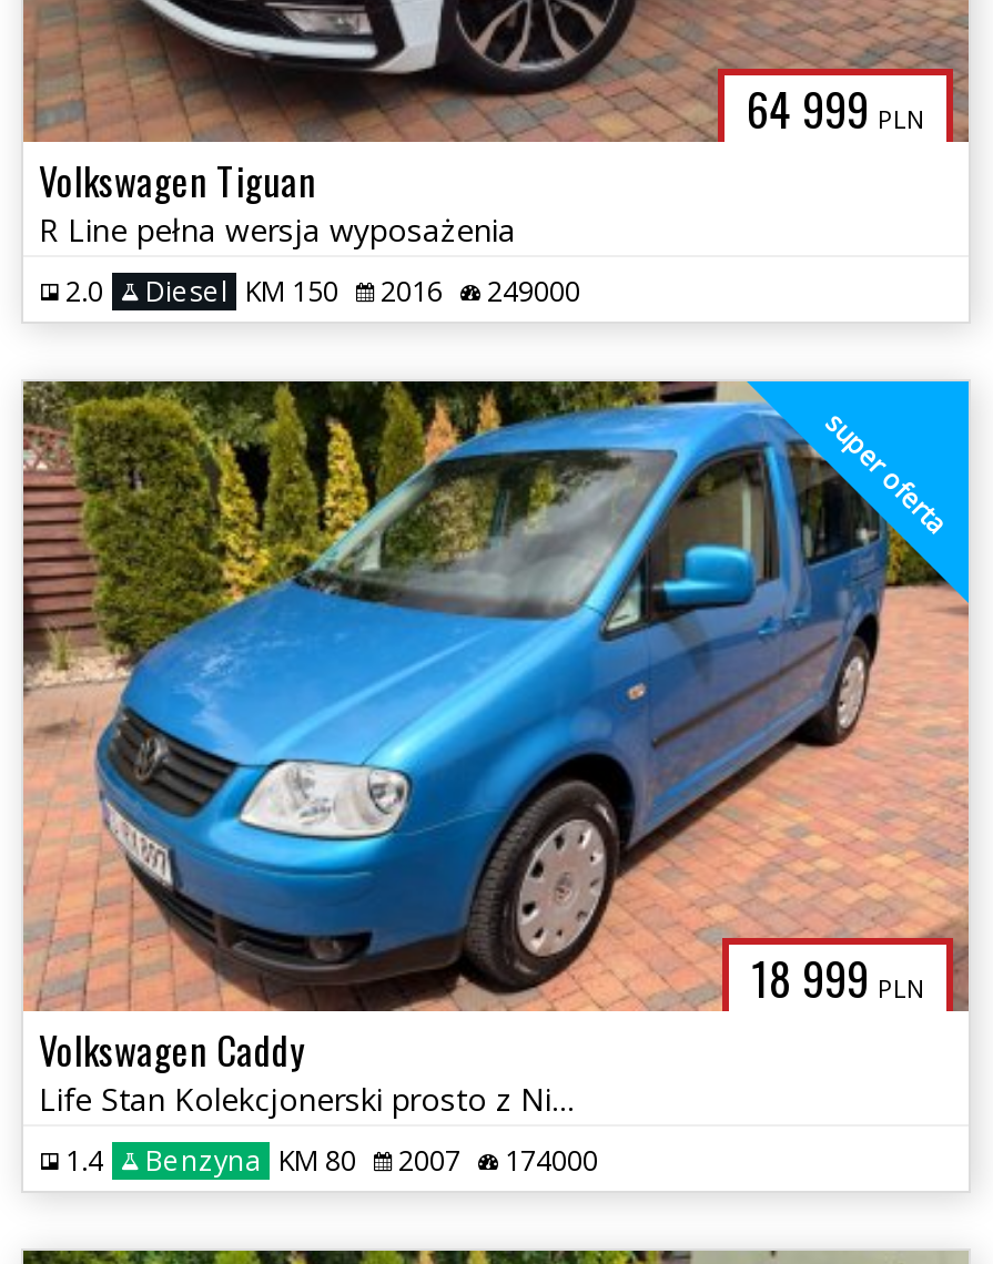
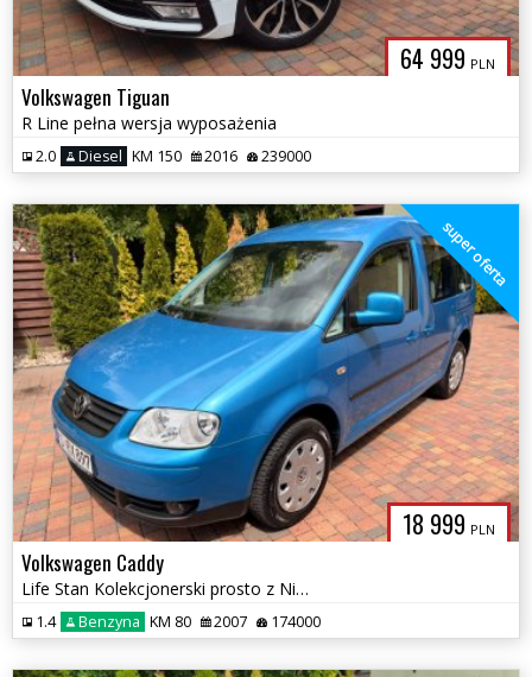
- 249000
+ 239000
